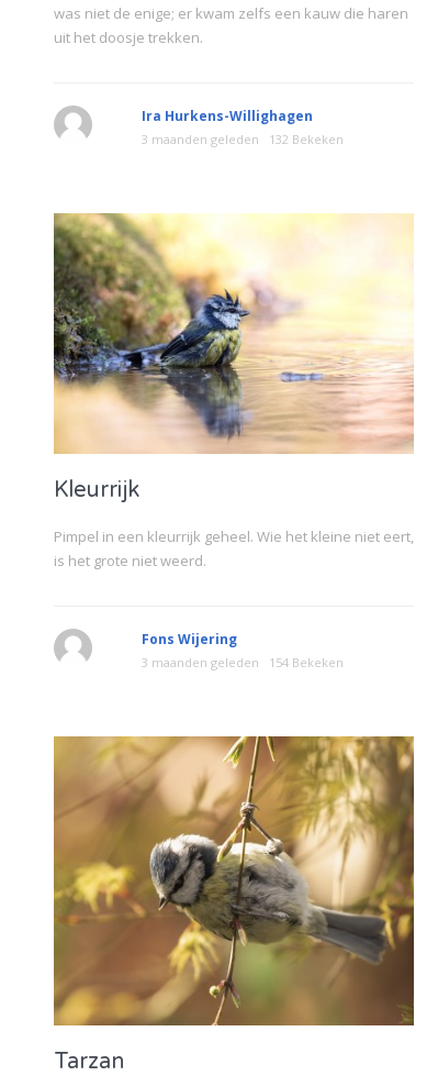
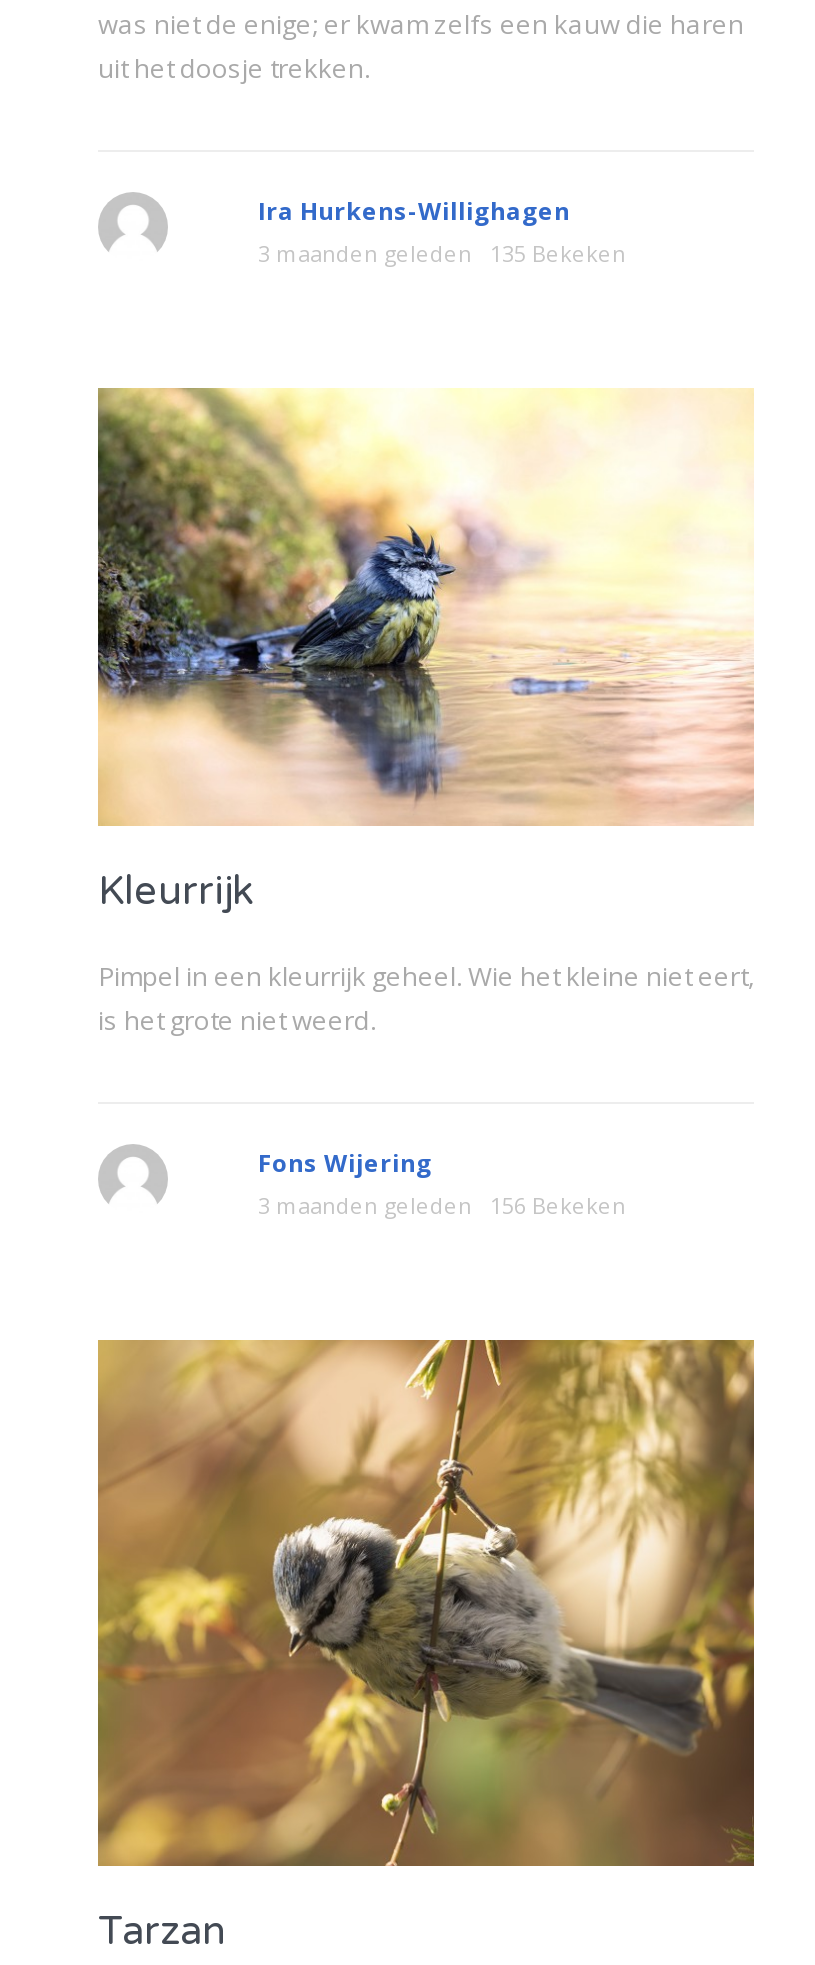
- 3 maanden geleden 132 Bekeken
+ 3 maanden geleden 135 Bekeken

- 3 maanden geleden 154 Bekeken
+ 3 maanden geleden 156 Bekeken
